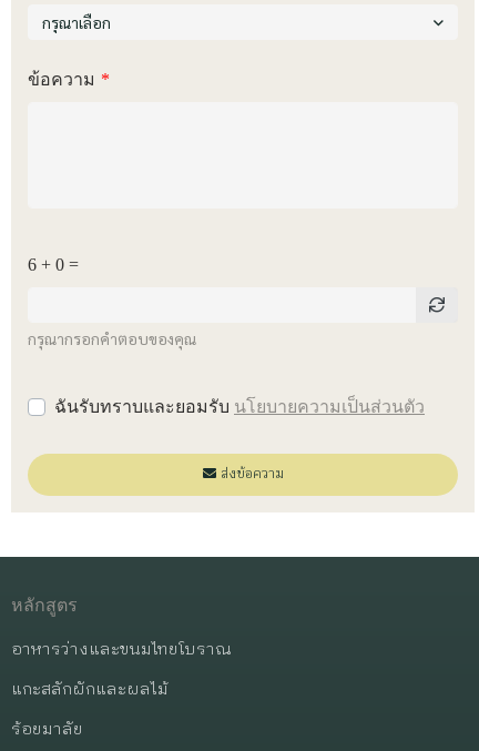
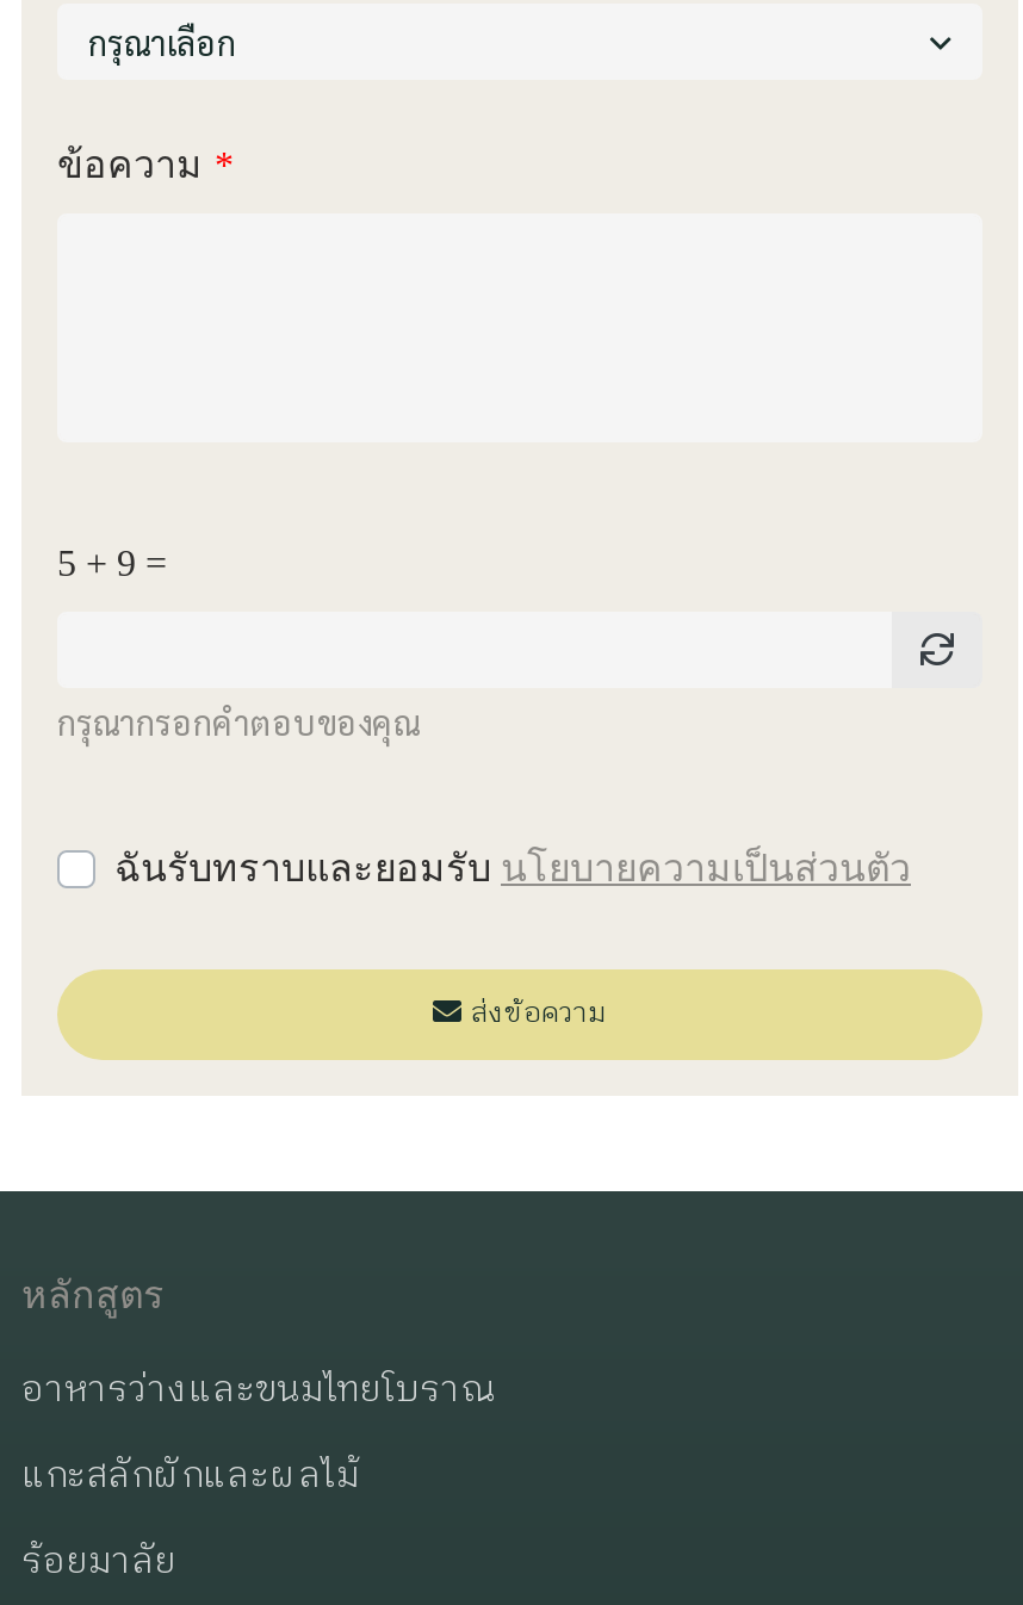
- 6 + 0 =
+ 5 + 9 =
